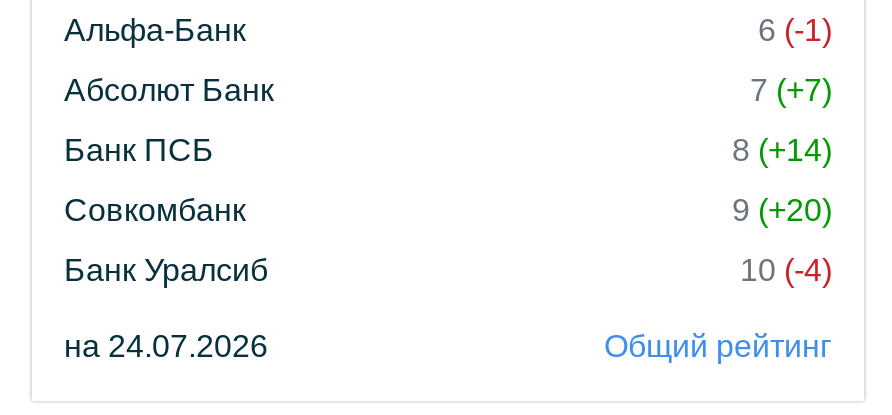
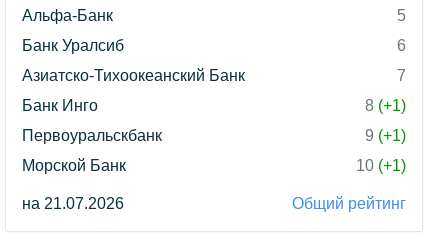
- 6 (-1)
- Абсолют Банк
- 7 (+7)
- Банк ПСБ
- 8 (+14)
- Совкомбанк
- 9 (+20)
+ 5

- 10 (-4)
- на 24.07.2026
+ 6
+ Азиатско-Тихоокеанский Банк
+ 7
+ Банк Инго
+ 8 (+1)
+ Первоуральскбанк
+ 9 (+1)
+ Морской Банк
+ 10 (+1)
+ на 21.07.2026

moved up: Банк Уралсиб
